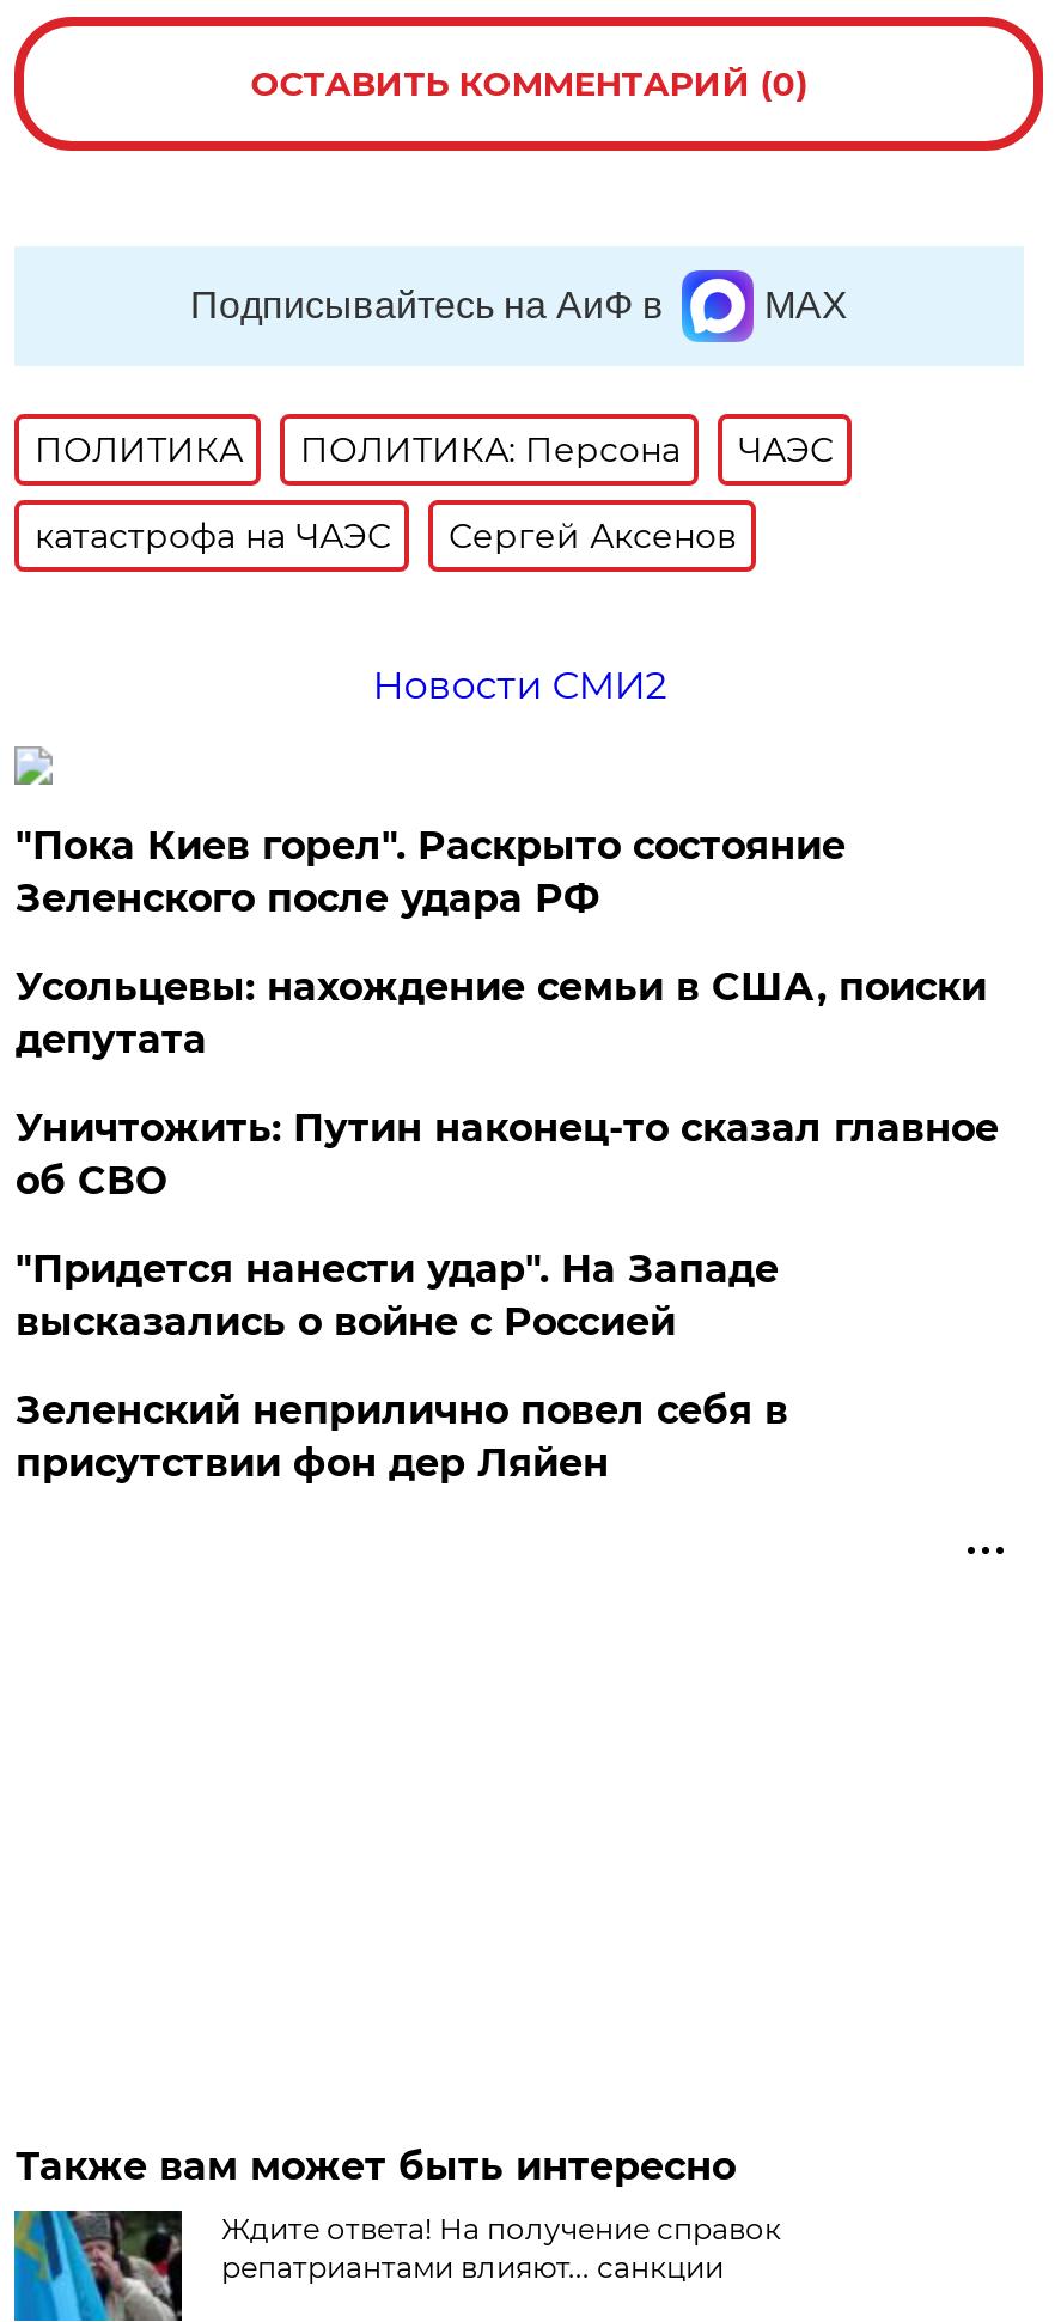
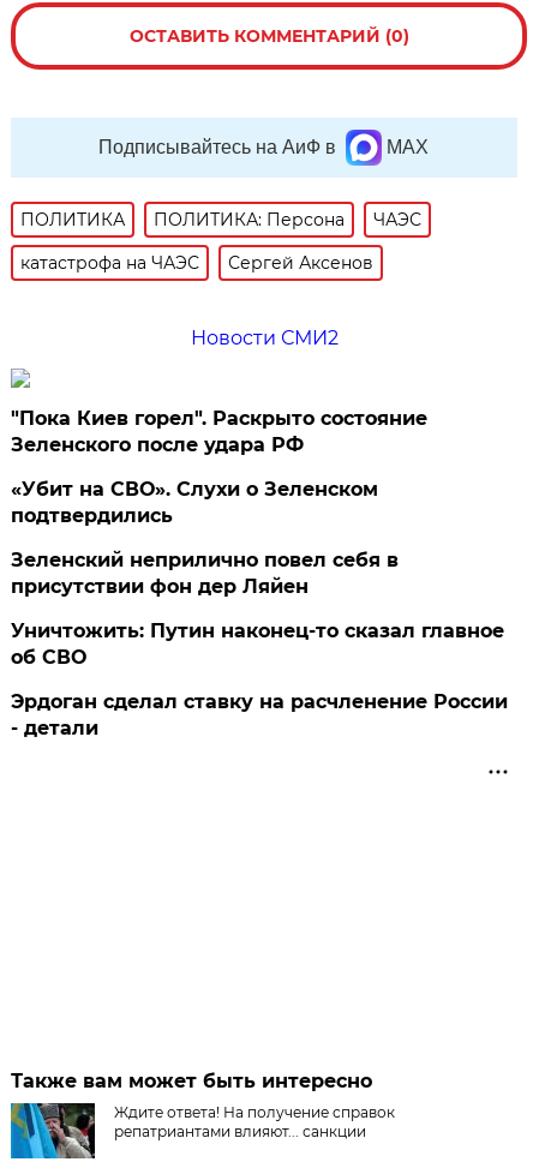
- Усольцевы: нахождение семьи в США, поиски
- депутата
- "Придется нанести удар". На Западе
- высказались о войне с Россией
+ «Убит на СВО». Слухи о Зеленском
+ подтвердились

moved down: Уничтожить: Путин наконец-то сказал главное | об СВО

moved up: Зеленский неприлично повел cебя в | присутствии фон дер Ляйен

+ Эрдоган сделал ставку на расчленение России
+ - детали
